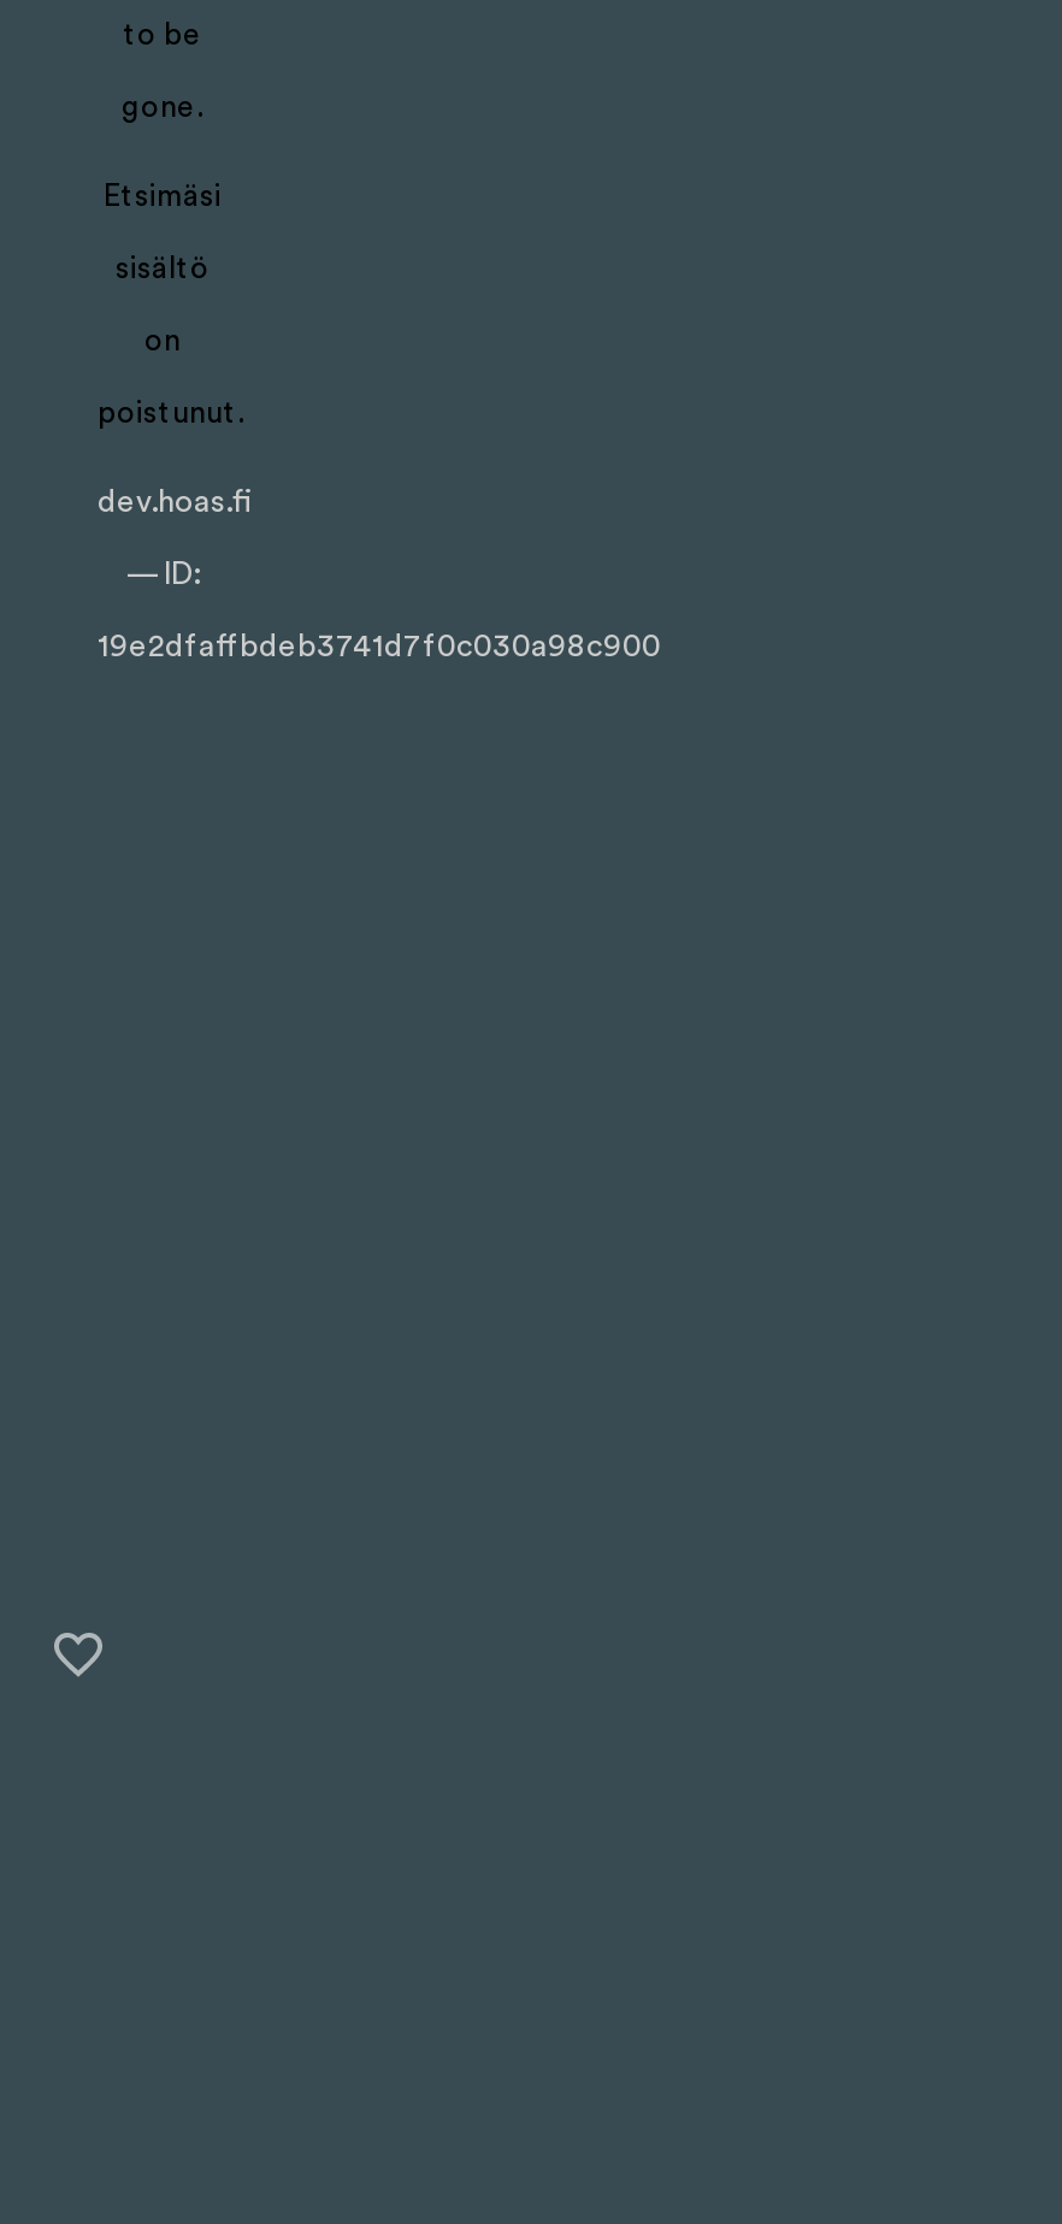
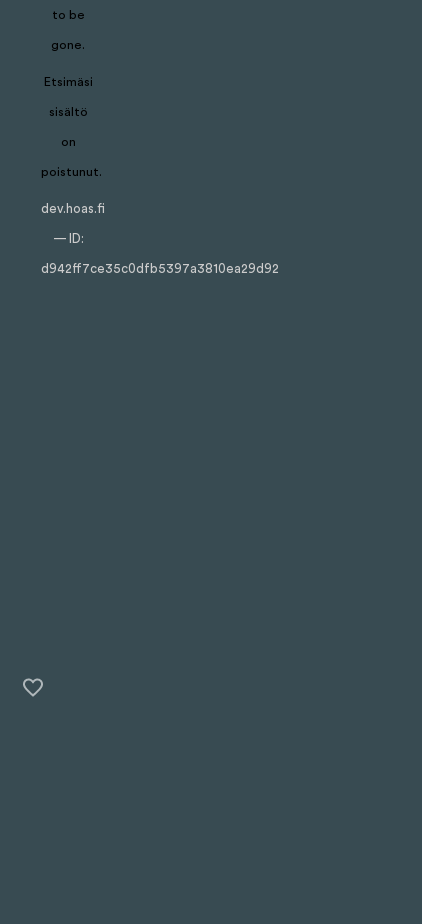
- 19e2dfaffbdeb3741d7f0c030a98c900
+ d942ff7ce35c0dfb5397a3810ea29d92
